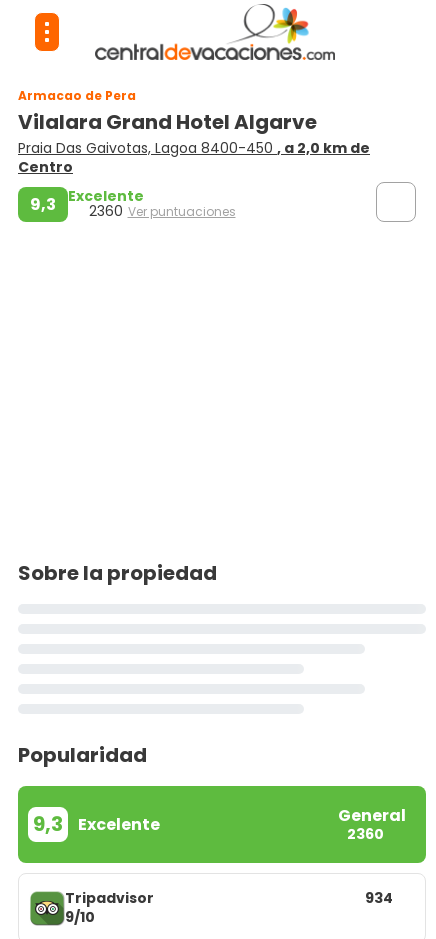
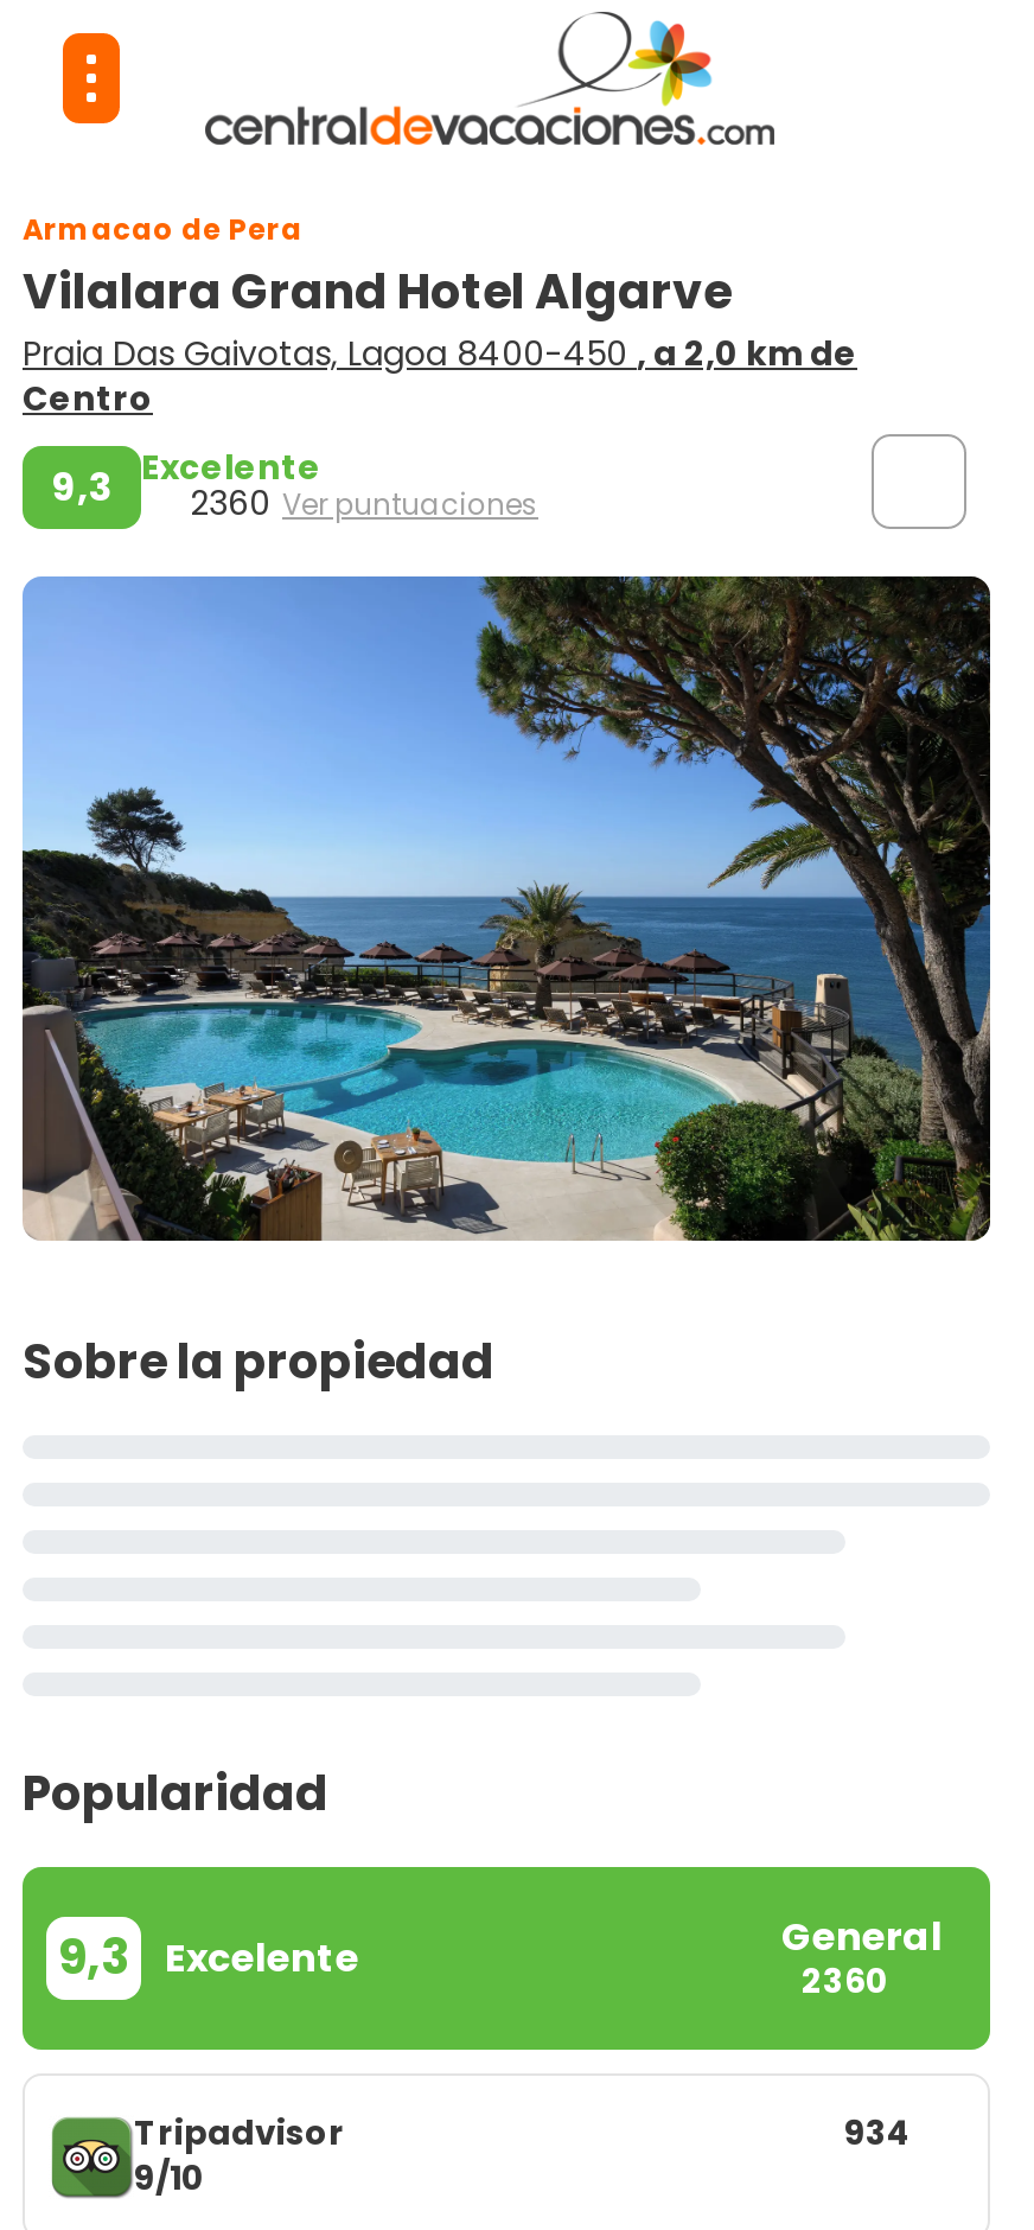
+ [image]
